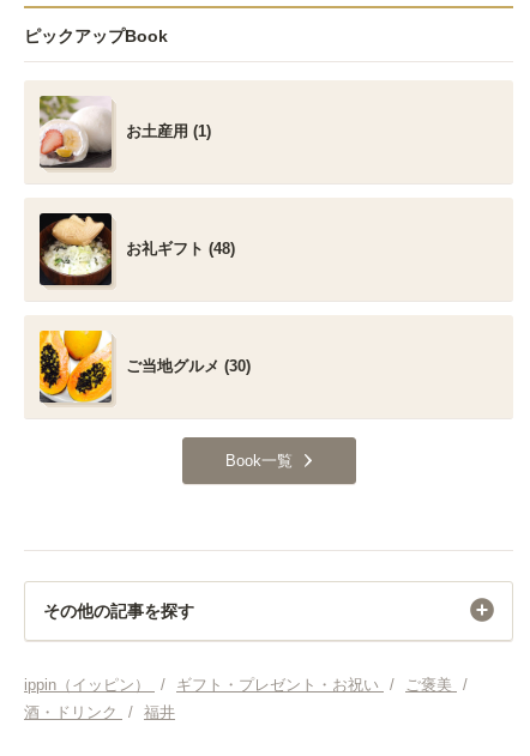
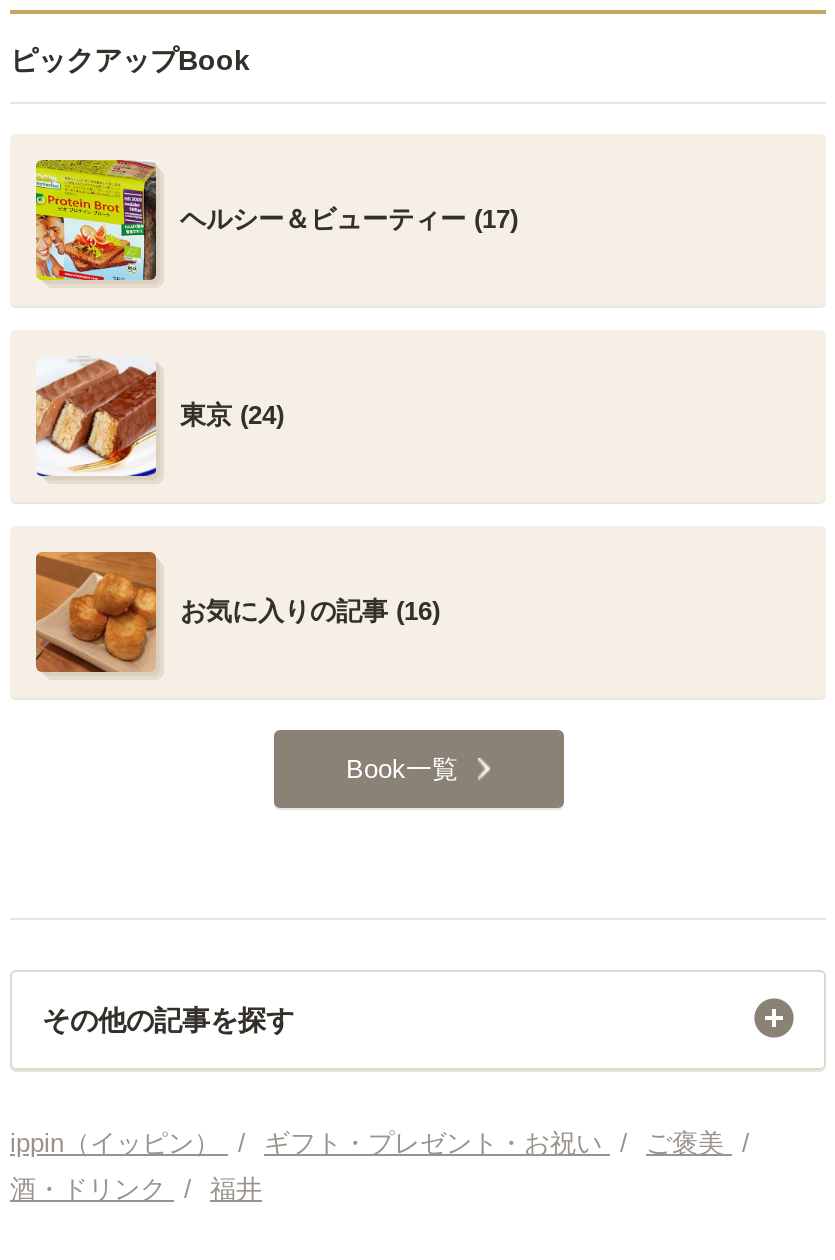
- [image]
- お土産用 (1)
+ [image]
+ ヘルシー＆ビューティー (17)

- [image]
- お礼ギフト (48)
+ [image]
+ 東京 (24)

- [image]
- ご当地グルメ (30)
+ [image]
+ お気に入りの記事 (16)
